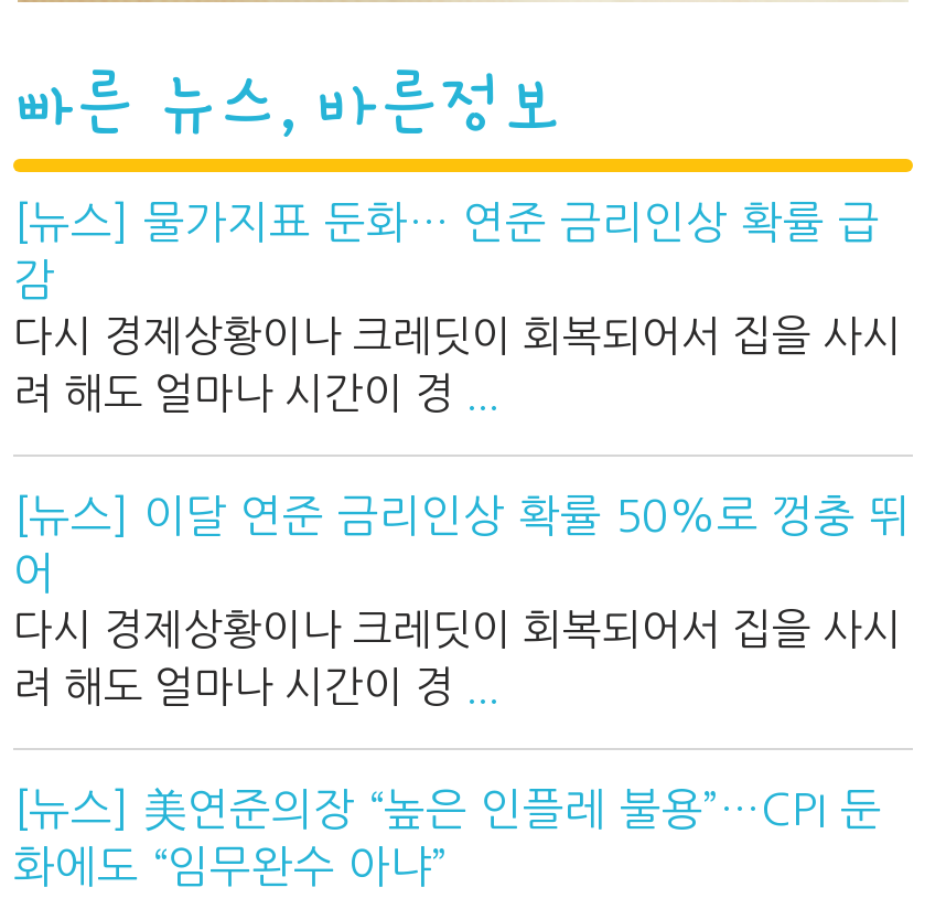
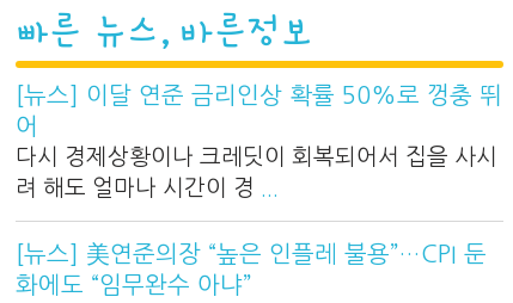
- [뉴스] 물가지표 둔화… 연준 금리인상 확률 급
- 감
- 다시 경제상황이나 크레딧이 회복되어서 집을 사시
- 려 해도 얼마나 시간이 경...
